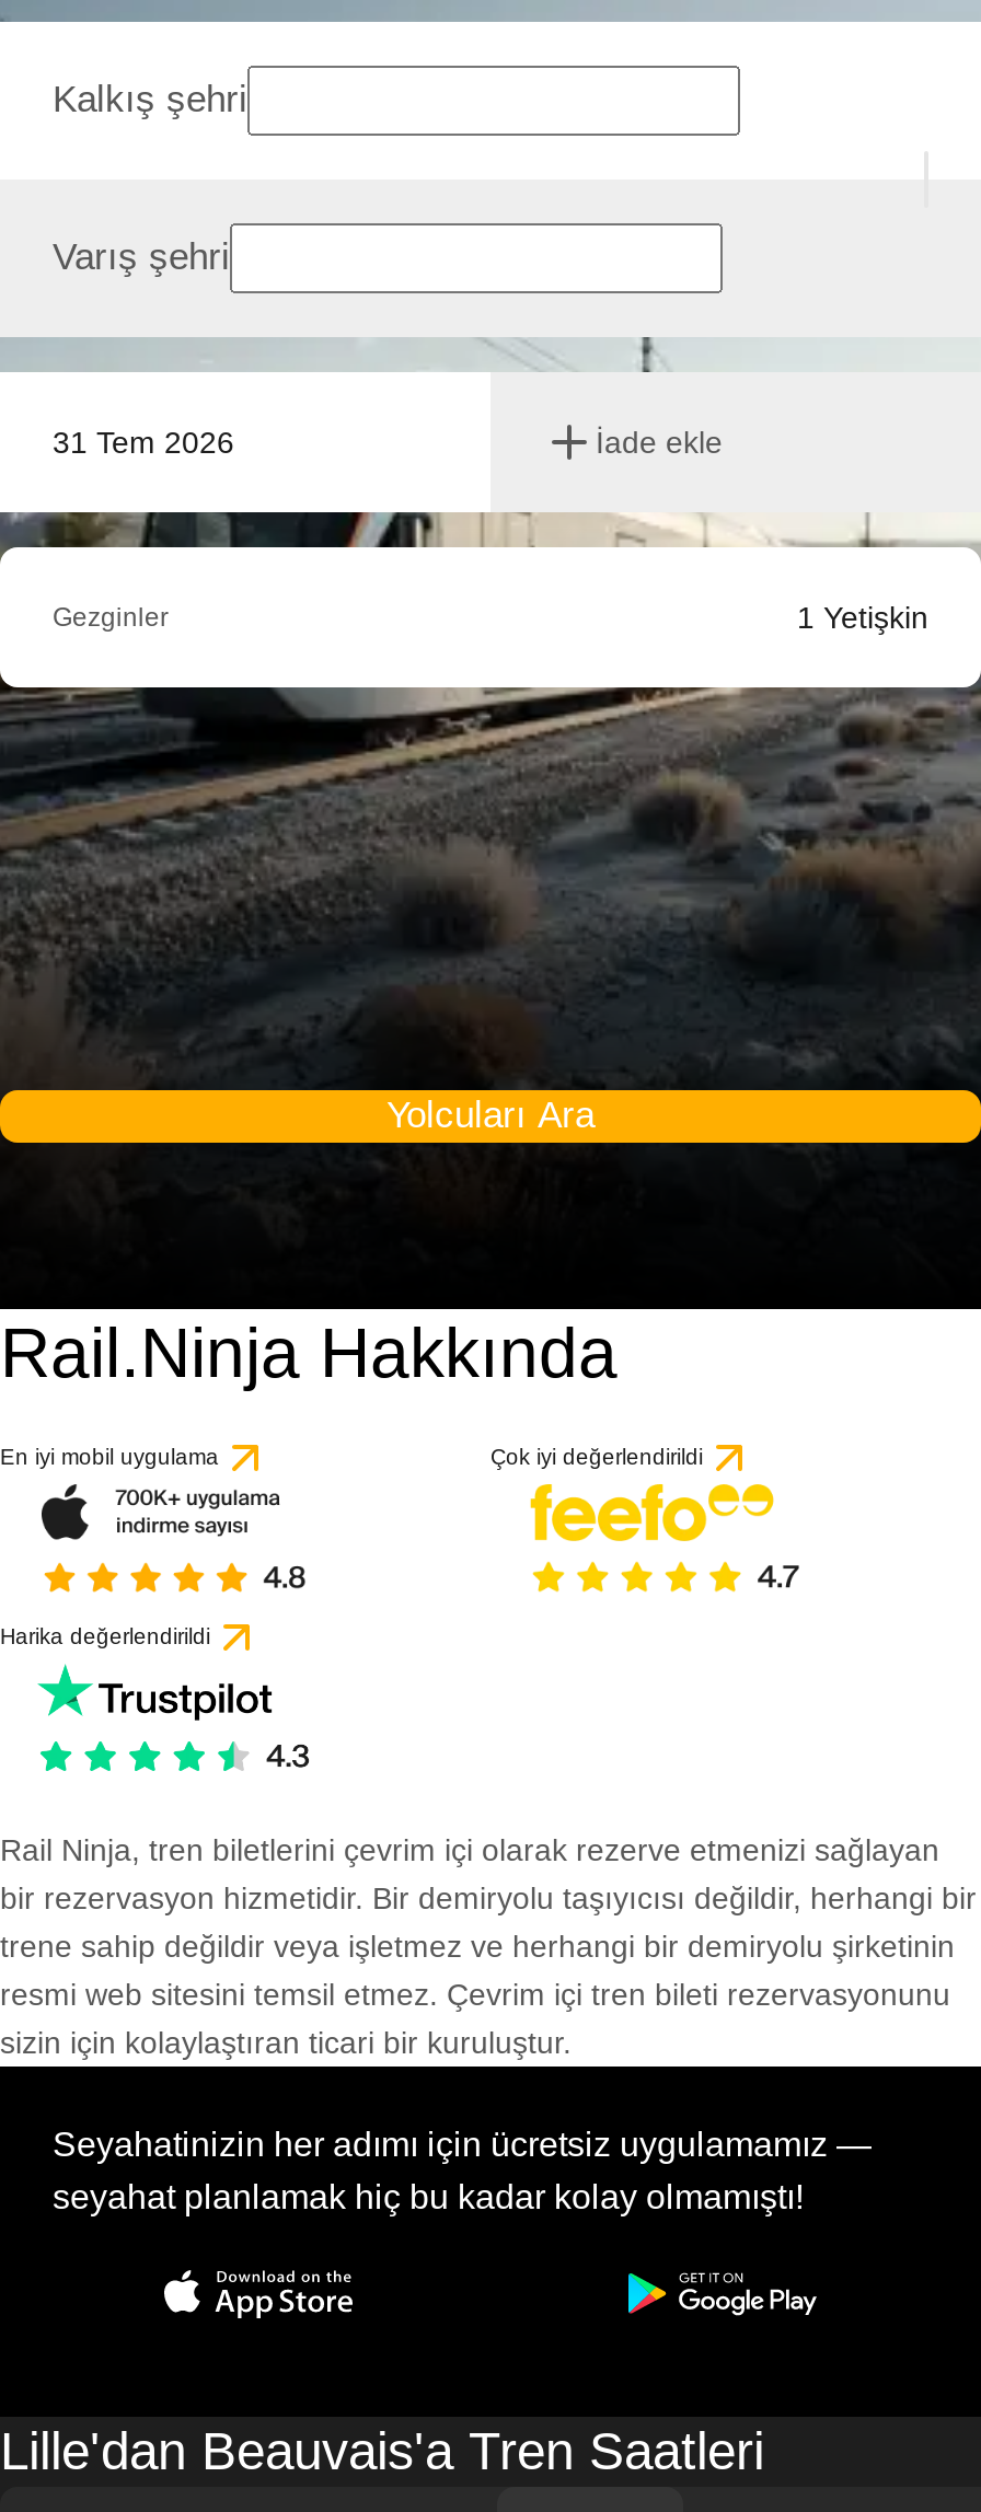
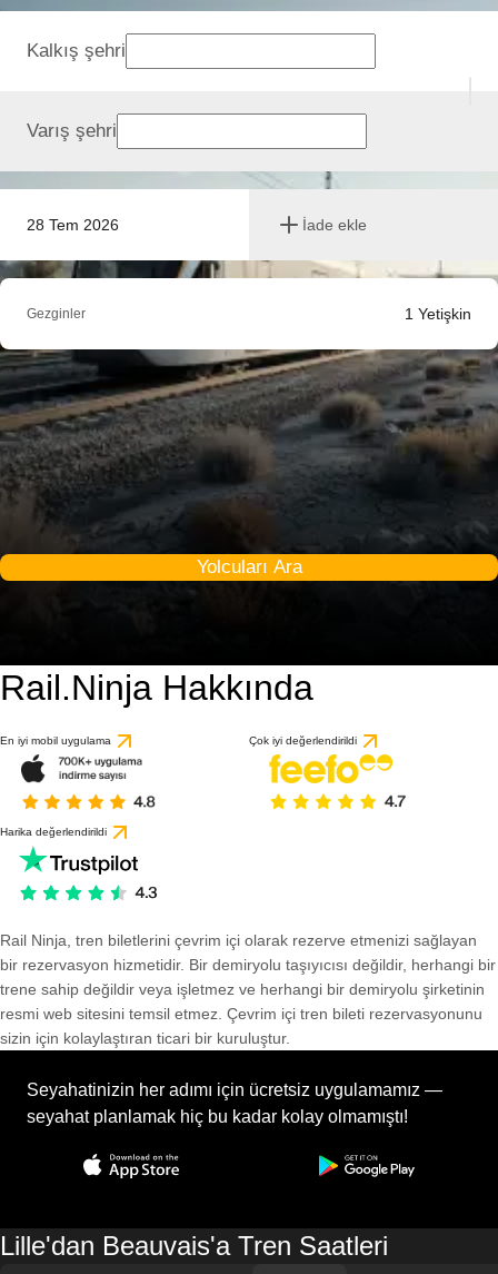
- 31 Tem 2026
+ 28 Tem 2026
